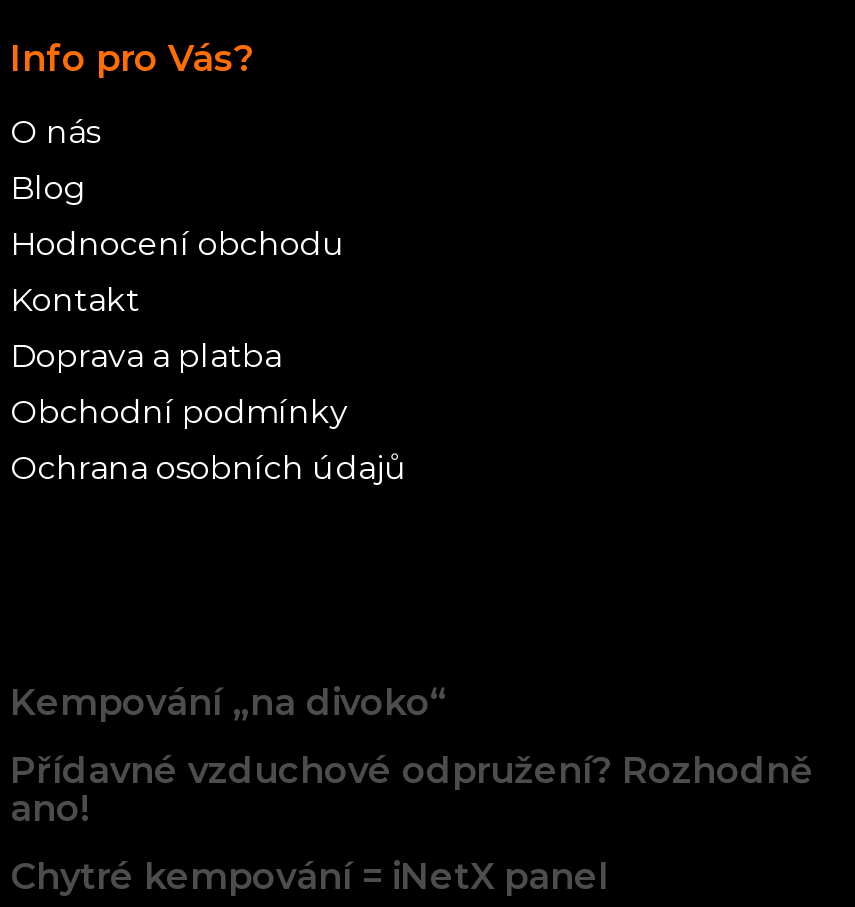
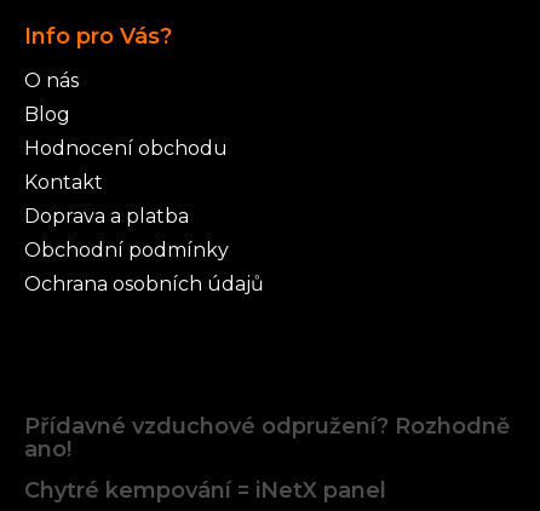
- Kempování „na divoko“
